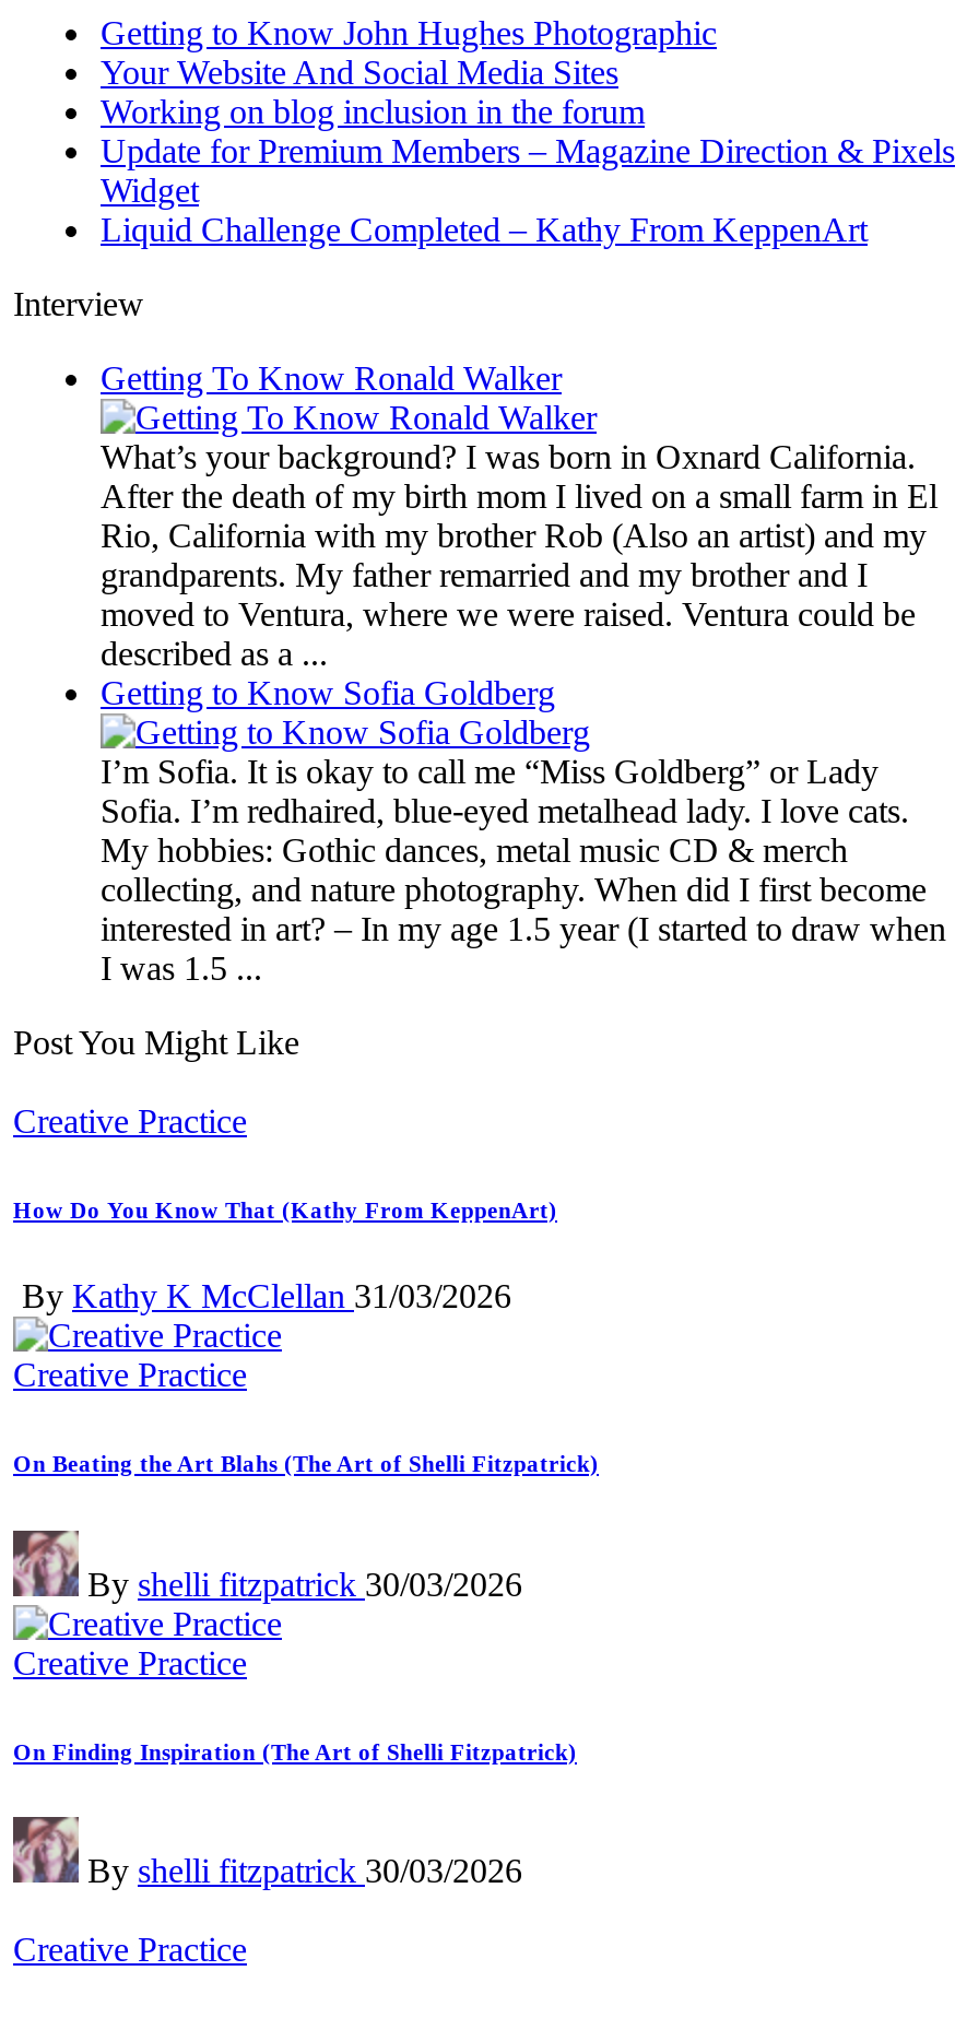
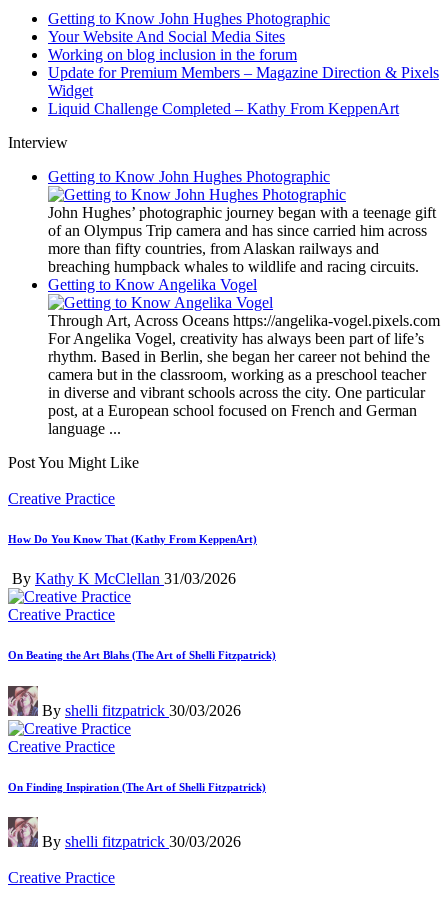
- Getting To Know Ronald Walker
+ Getting to Know John Hughes Photographic

- What’s your background? I was born in Oxnard California.
- After the death of my birth mom I lived on a small farm in El
- Rio, California with my brother Rob (Also an artist) and my
- grandparents. My father remarried and my brother and I
- moved to Ventura, where we were raised. Ventura could be
- described as a ...
- Getting to Know Sofia Goldberg
+ John Hughes’ photographic journey began with a teenage gift
+ of an Olympus Trip camera and has since carried him across
+ more than fifty countries, from Alaskan railways and
+ breaching humpback whales to wildlife and racing circuits.
+ Getting to Know Angelika Vogel

- I’m Sofia. It is okay to call me “Miss Goldberg” or Lady
- Sofia. I’m redhaired, blue-eyed metalhead lady. I love cats.
- My hobbies: Gothic dances, metal music CD & merch
- collecting, and nature photography. When did I first become
- interested in art? – In my age 1.5 year (I started to draw when
- I was 1.5 ...
+ Through Art, Across Oceans https://angelika-vogel.pixels.com
+ For Angelika Vogel, creativity has always been part of life’s
+ rhythm. Based in Berlin, she began her career not behind the
+ camera but in the classroom, working as a preschool teacher
+ in diverse and vibrant schools across the city. One particular
+ post, at a European school focused on French and German
+ language ...
